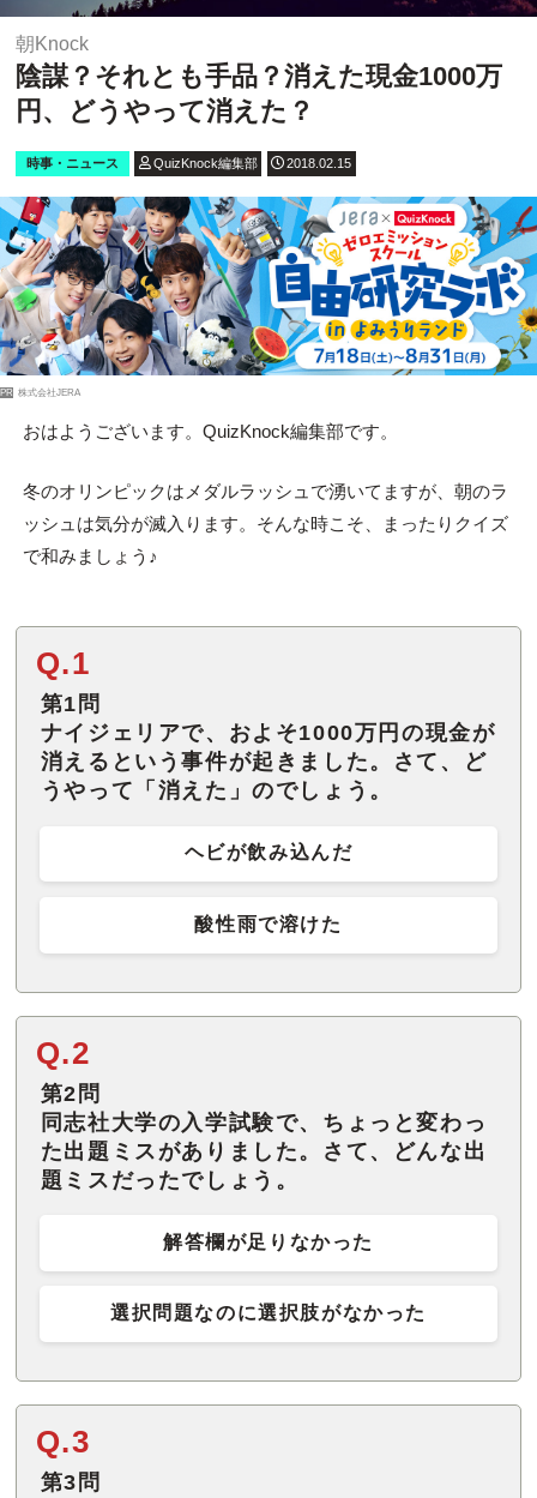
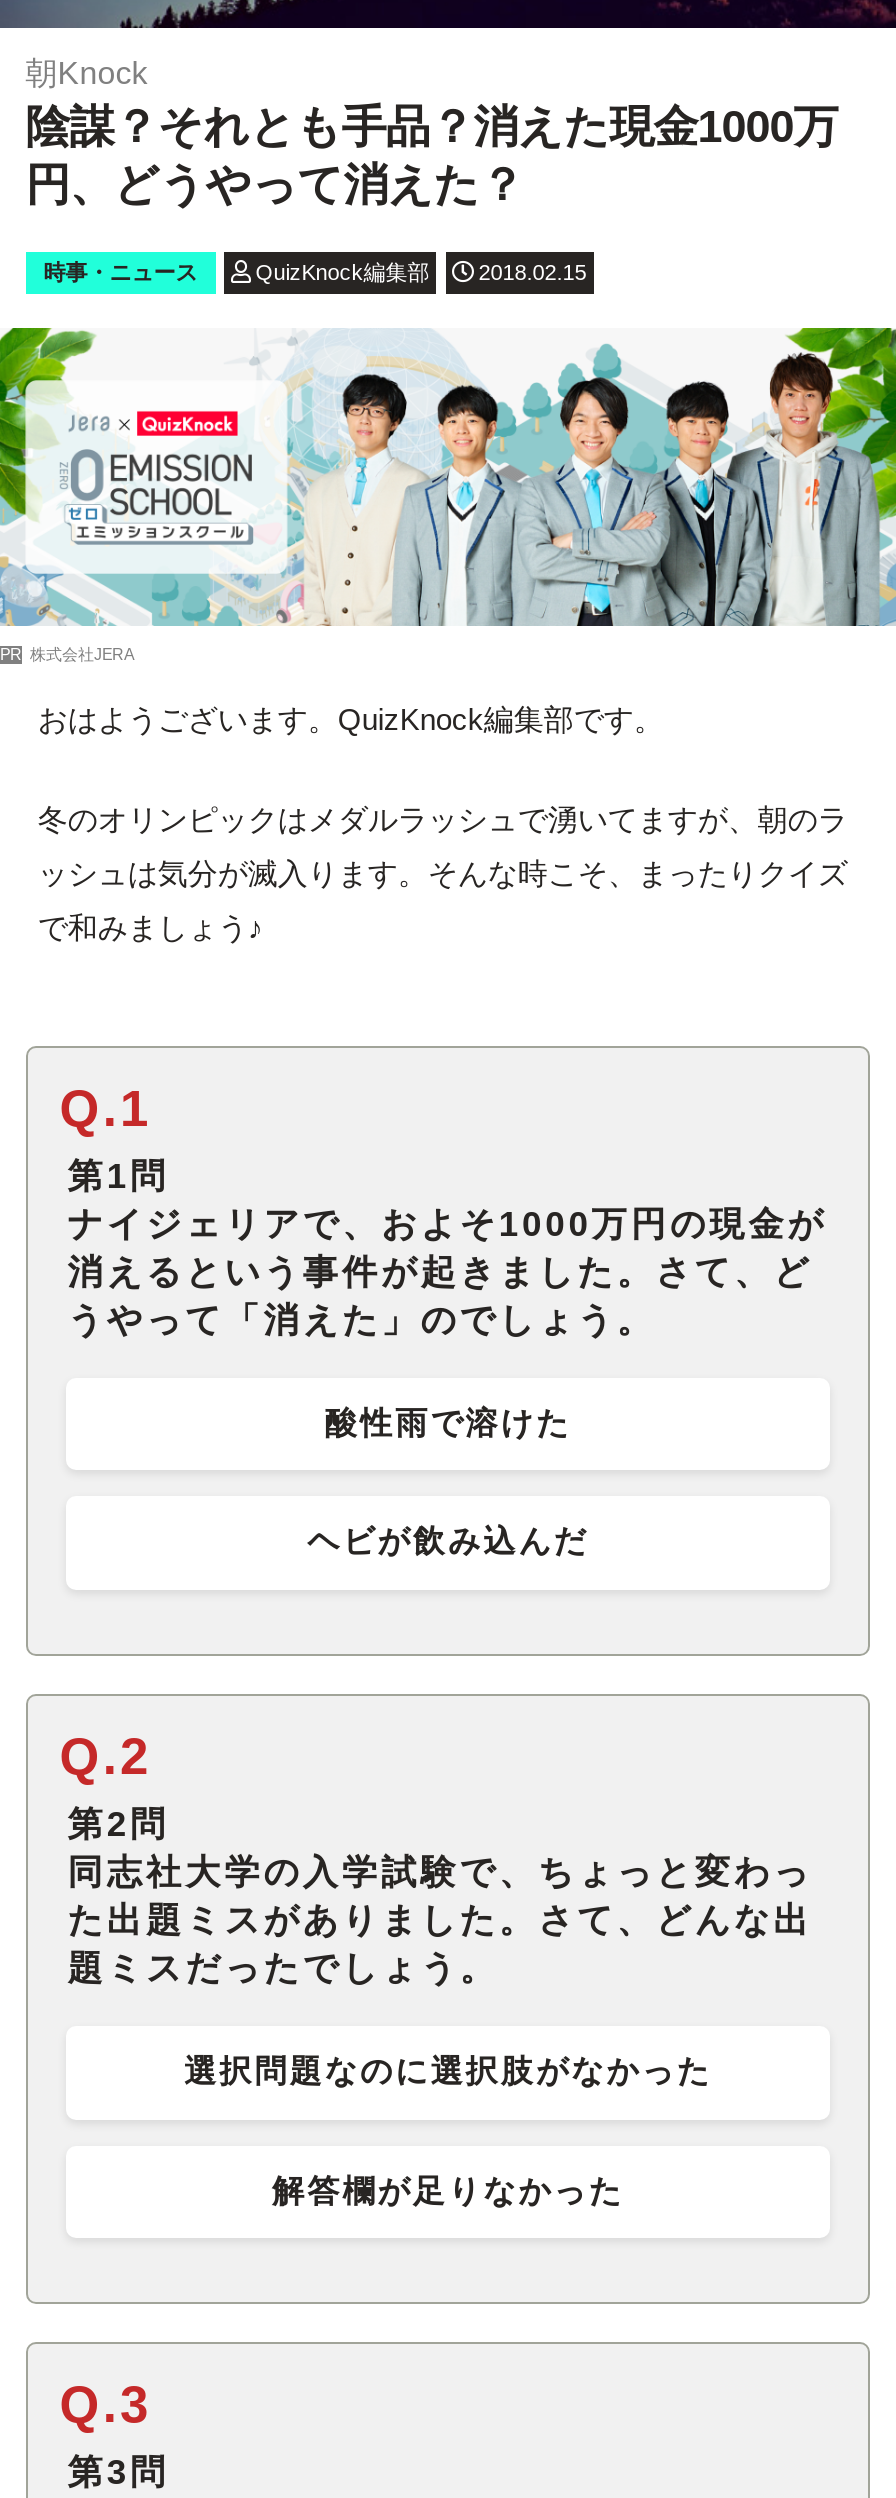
- [image]
+ [image]

moved down: ヘビが飲み込んだ

moved up: 酸性雨で溶けた

moved down: 解答欄が足りなかった

moved up: 選択問題なのに選択肢がなかった
